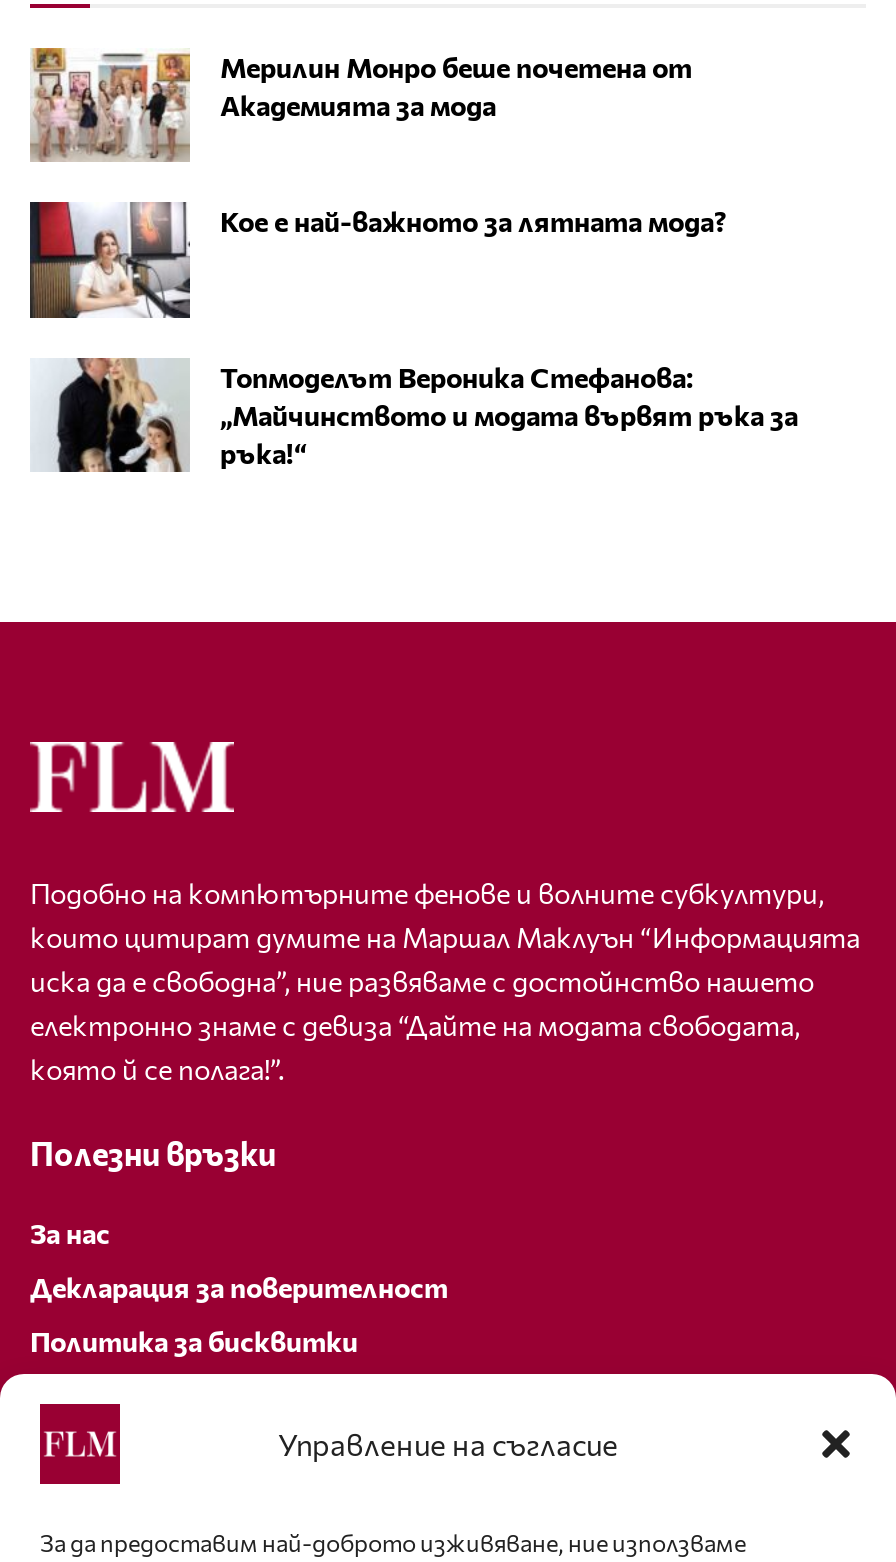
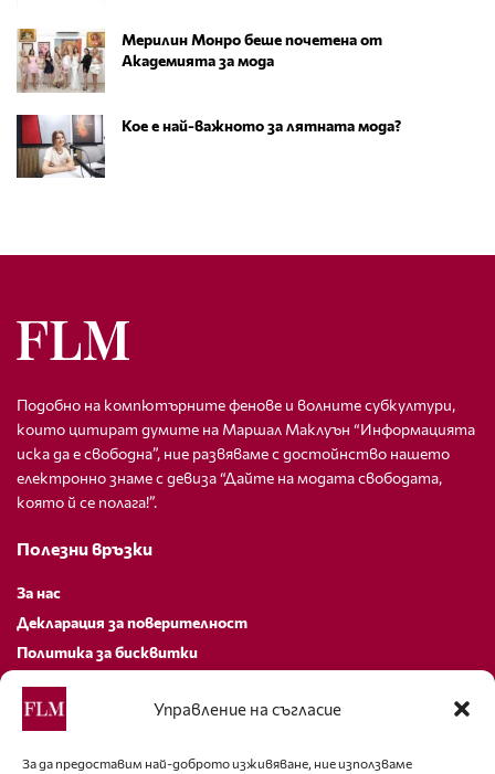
- [image]
- Топмоделът Вероника Стефанова:
- „Майчинството и модата вървят ръка за
- ръка!“
